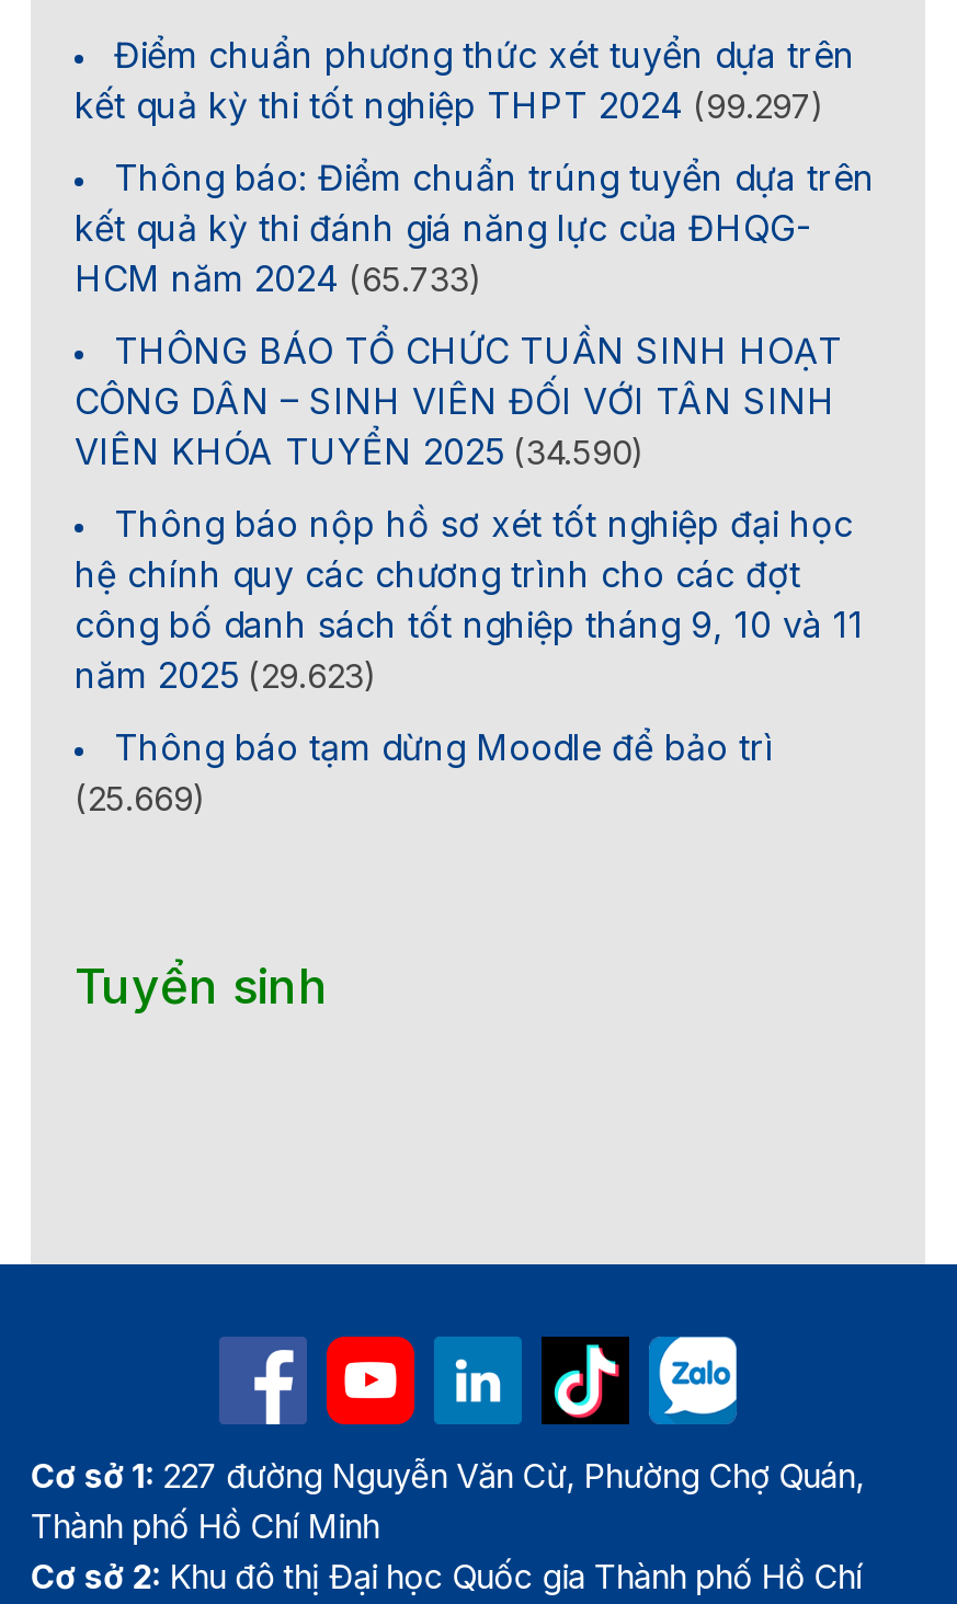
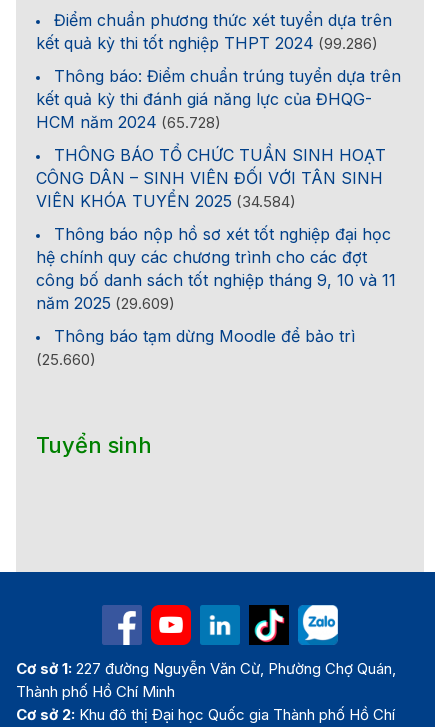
- kết quả kỳ thi tốt nghiệp THPT 2024 (99.297)
+ kết quả kỳ thi tốt nghiệp THPT 2024 (99.286)

- HCM năm 2024 (65.733)
+ HCM năm 2024 (65.728)

- VIÊN KHÓA TUYỂN 2025 (34.590)
+ VIÊN KHÓA TUYỂN 2025 (34.584)

- năm 2025 (29.623)
+ năm 2025 (29.609)

- (25.669)
+ (25.660)
